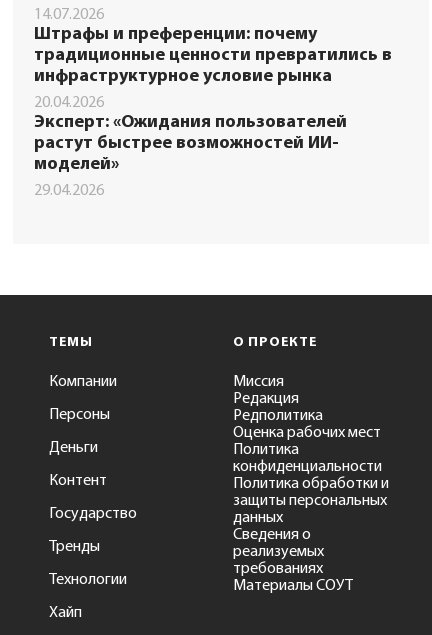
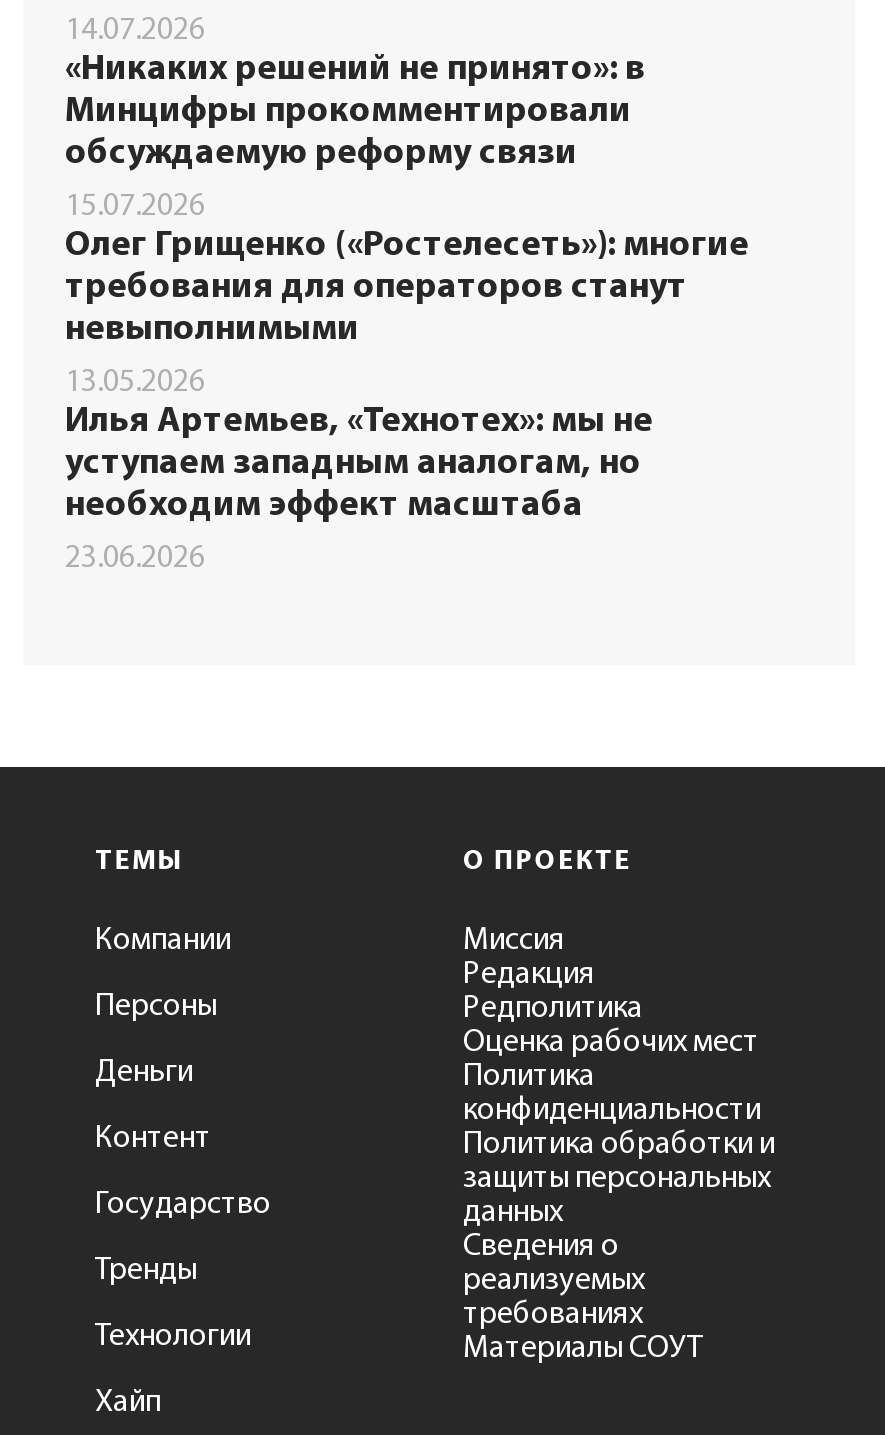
- Штрафы и преференции: почему
- традиционные ценности превратились в
- инфраструктурное условие рынка
- 20.04.2026
- Эксперт: «Ожидания пользователей
- растут быстрее возможностей ИИ-
- моделей»
- 29.04.2026
+ «Никаких решений не принято»: в
+ Минцифры прокомментировали
+ обсуждаемую реформу связи
+ 15.07.2026
+ Олег Грищенко («Ростелесеть»): многие
+ требования для операторов станут
+ невыполнимыми
+ 13.05.2026
+ Илья Артемьев, «Технотех»: мы не
+ уступаем западным аналогам, но
+ необходим эффект масштаба
+ 23.06.2026
